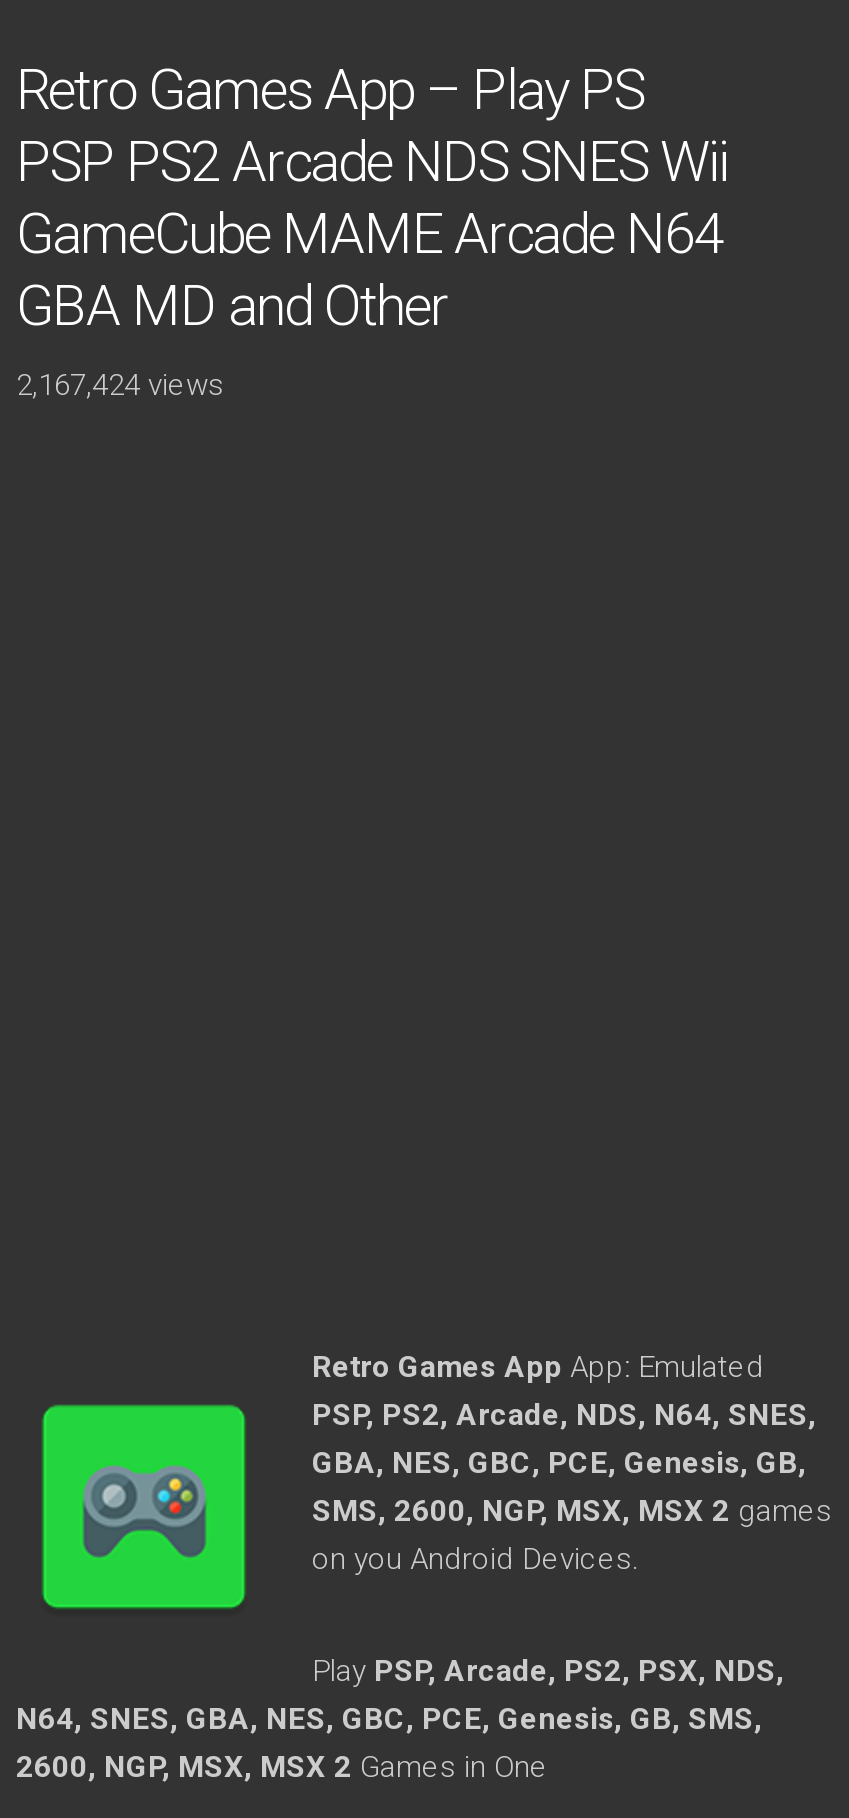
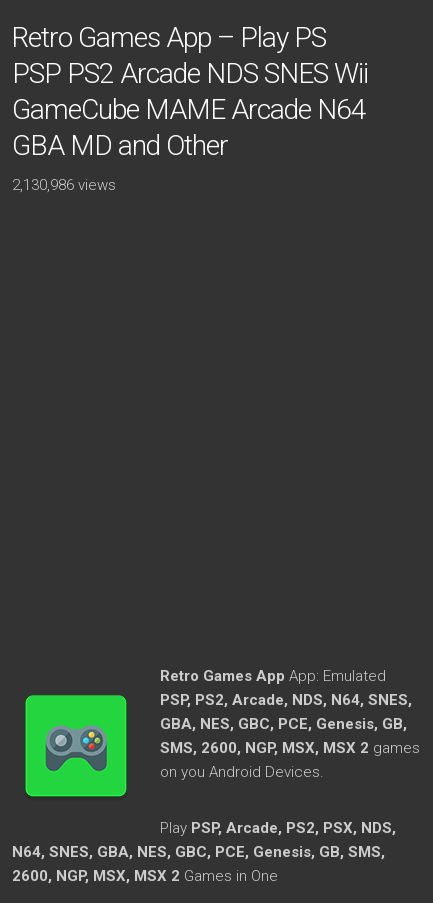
- 2,167,424 views
+ 2,130,986 views
